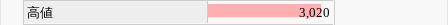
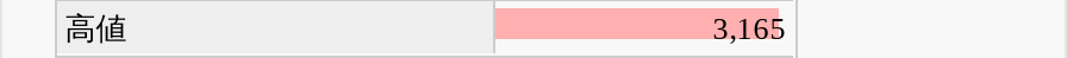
- 3,020
+ 3,165
